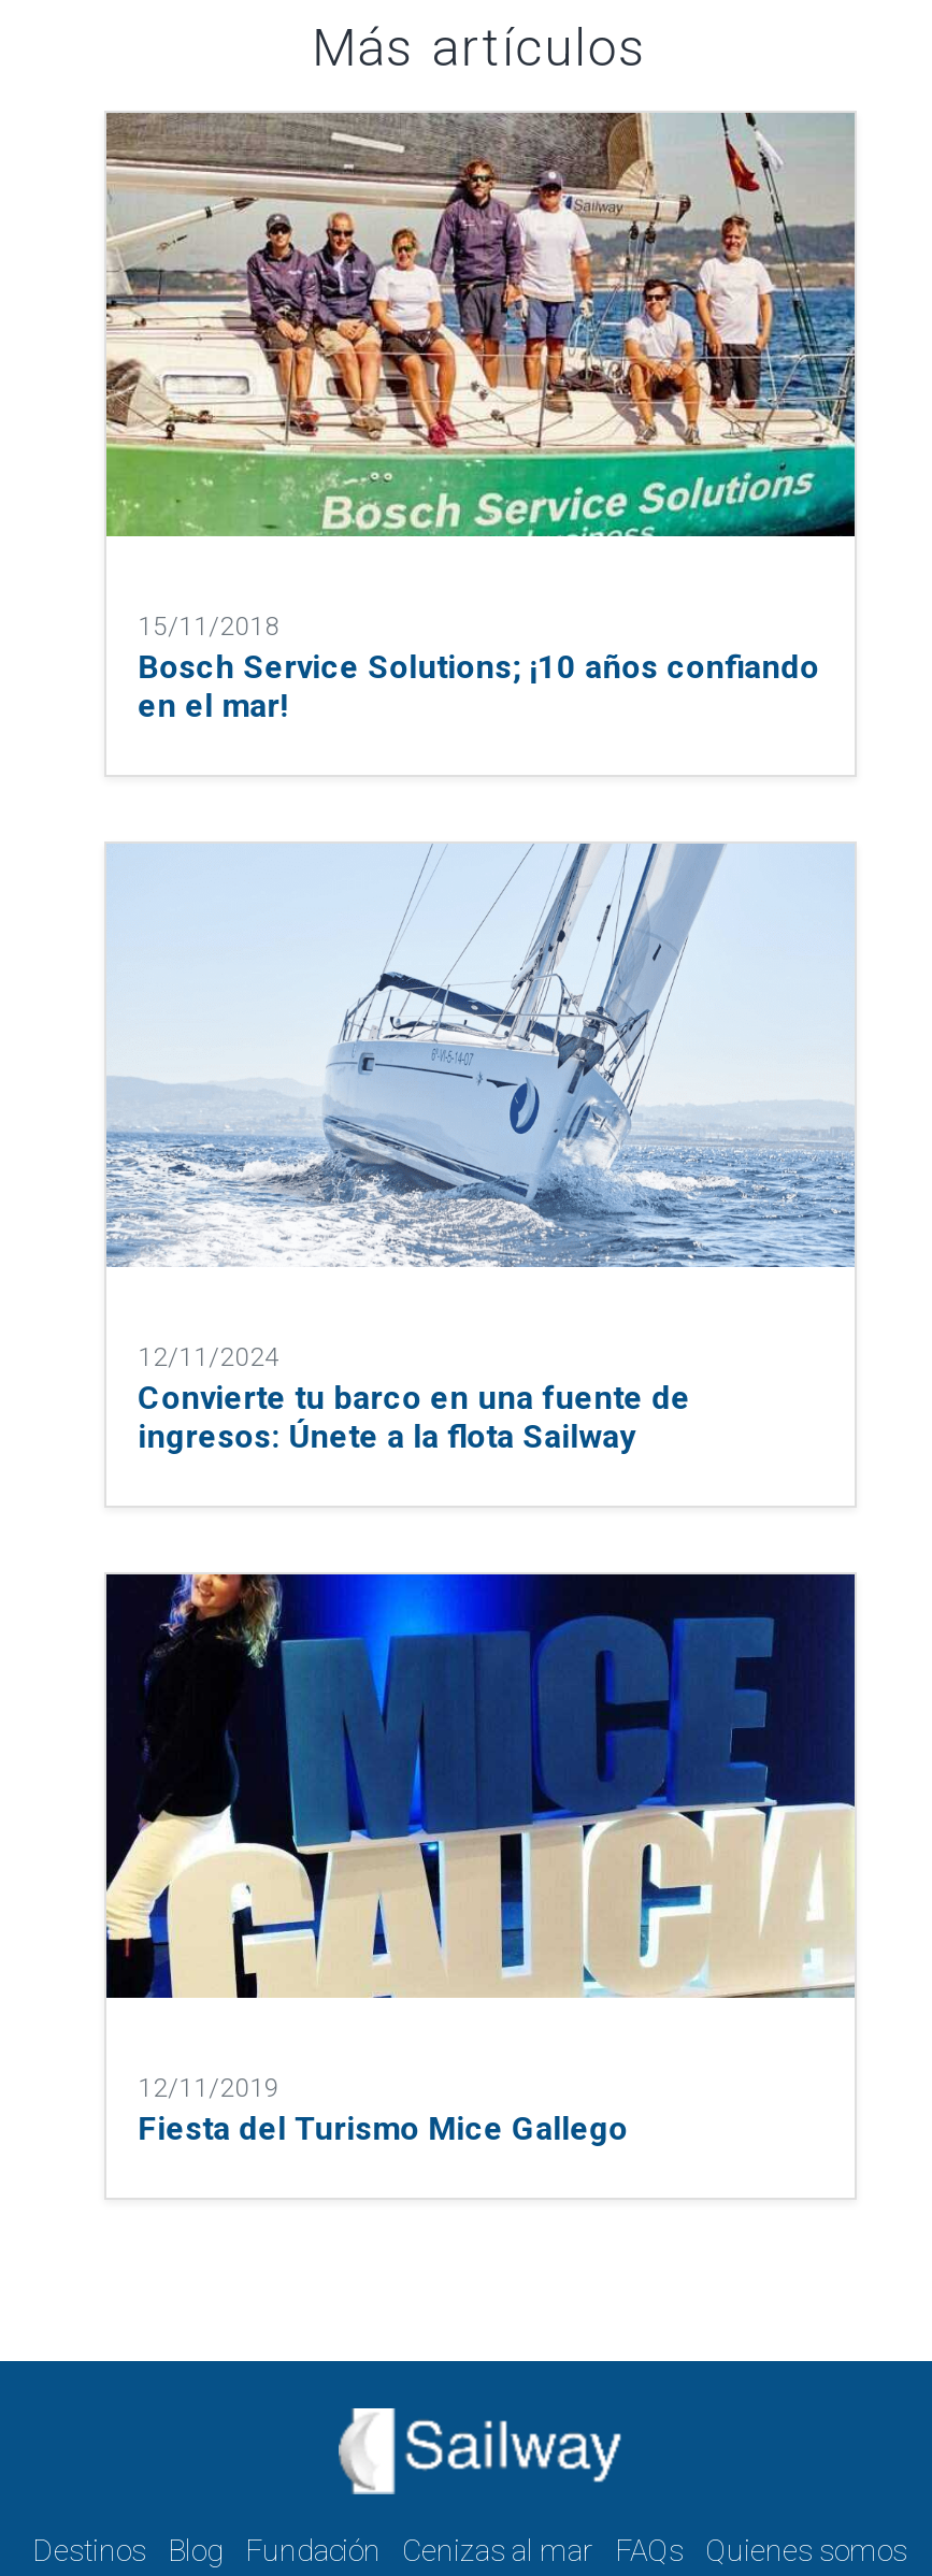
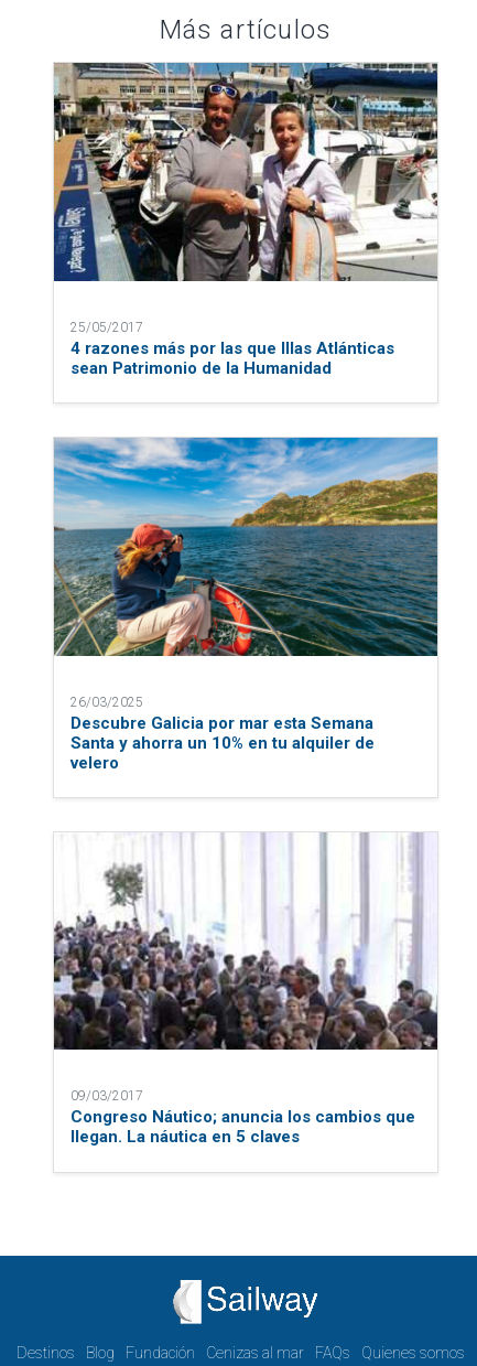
- [image]
- 15/11/2018
- Bosch Service Solutions; ¡10 años confiando
- en el mar!
+ [image]
+ 25/05/2017
+ 4 razones más por las que Illas Atlánticas
+ sean Patrimonio de la Humanidad

- [image]
- 12/11/2024
- Convierte tu barco en una fuente de
- ingresos: Únete a la flota Sailway
+ [image]
+ 26/03/2025
+ Descubre Galicia por mar esta Semana
+ Santa y ahorra un 10% en tu alquiler de
+ velero

- [image]
- 12/11/2019
- Fiesta del Turismo Mice Gallego
+ [image]
+ 09/03/2017
+ Congreso Náutico; anuncia los cambios que
+ llegan. La náutica en 5 claves
